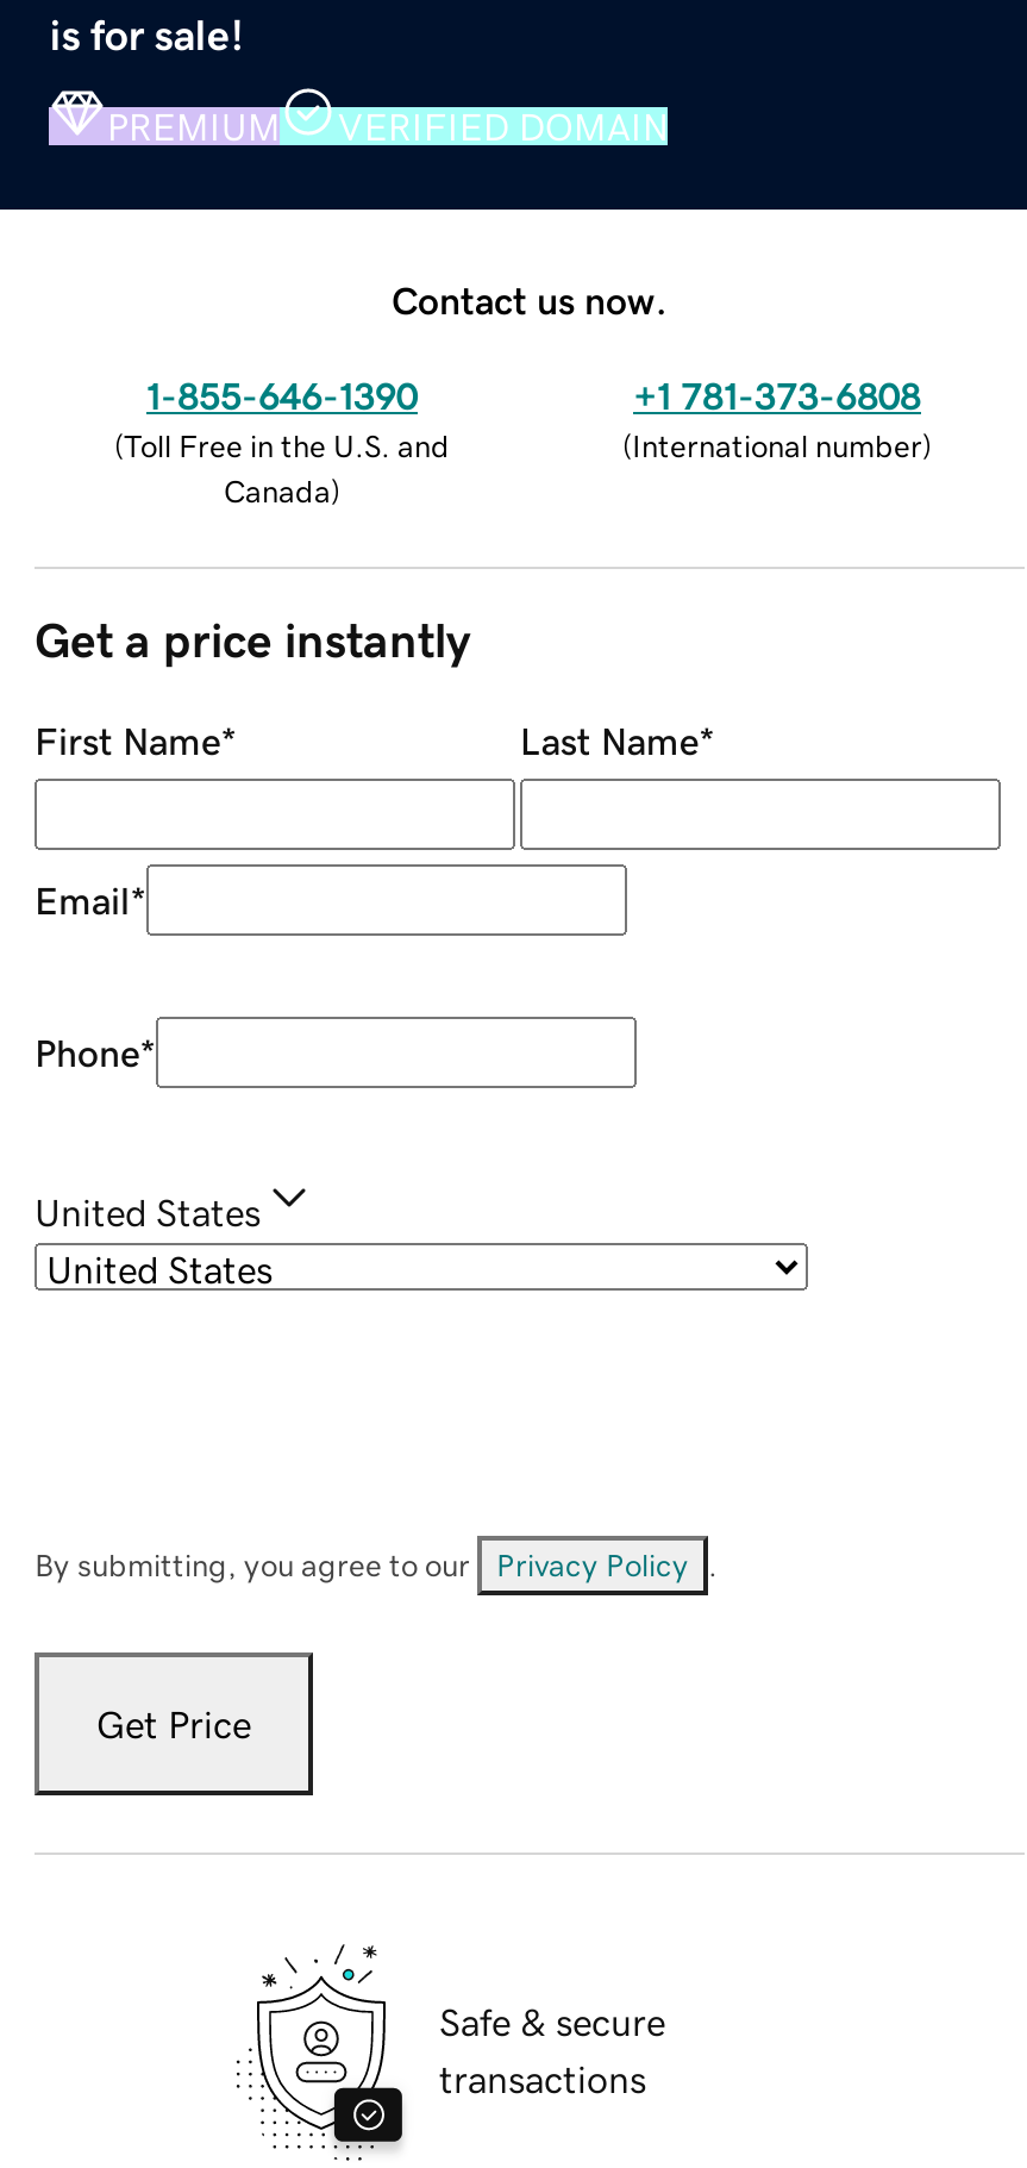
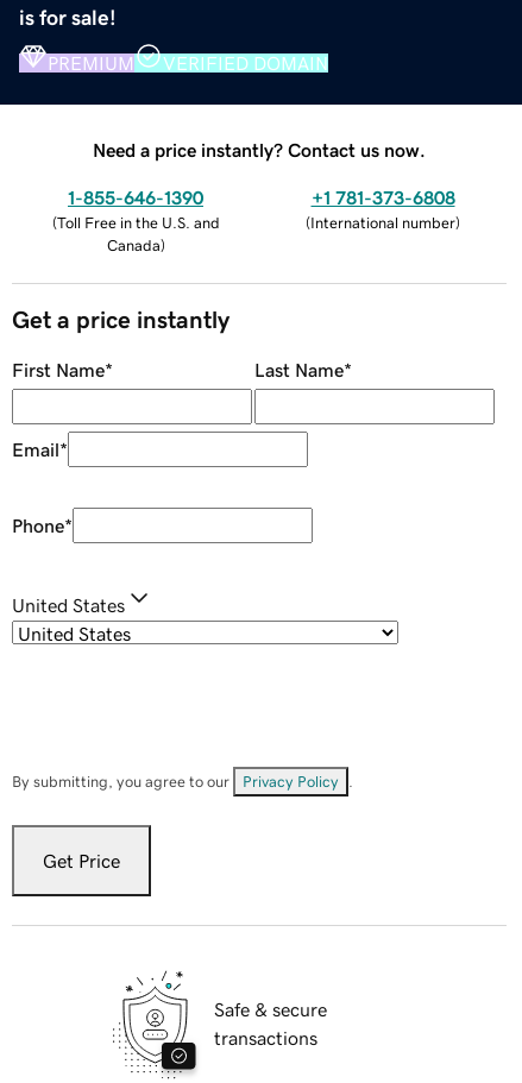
- Contact us now.
+ Need a price instantly? Contact us now.
